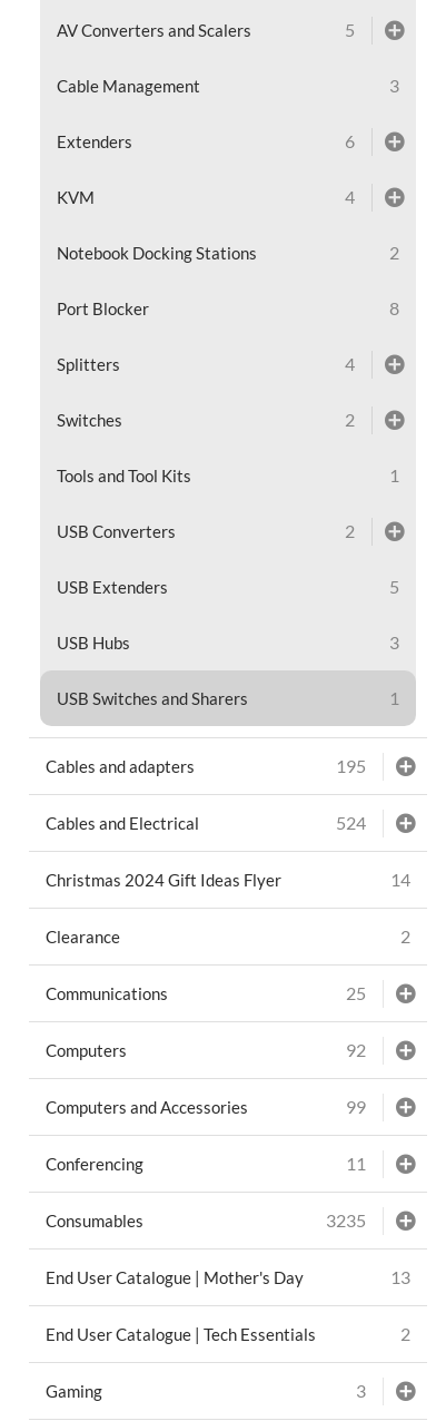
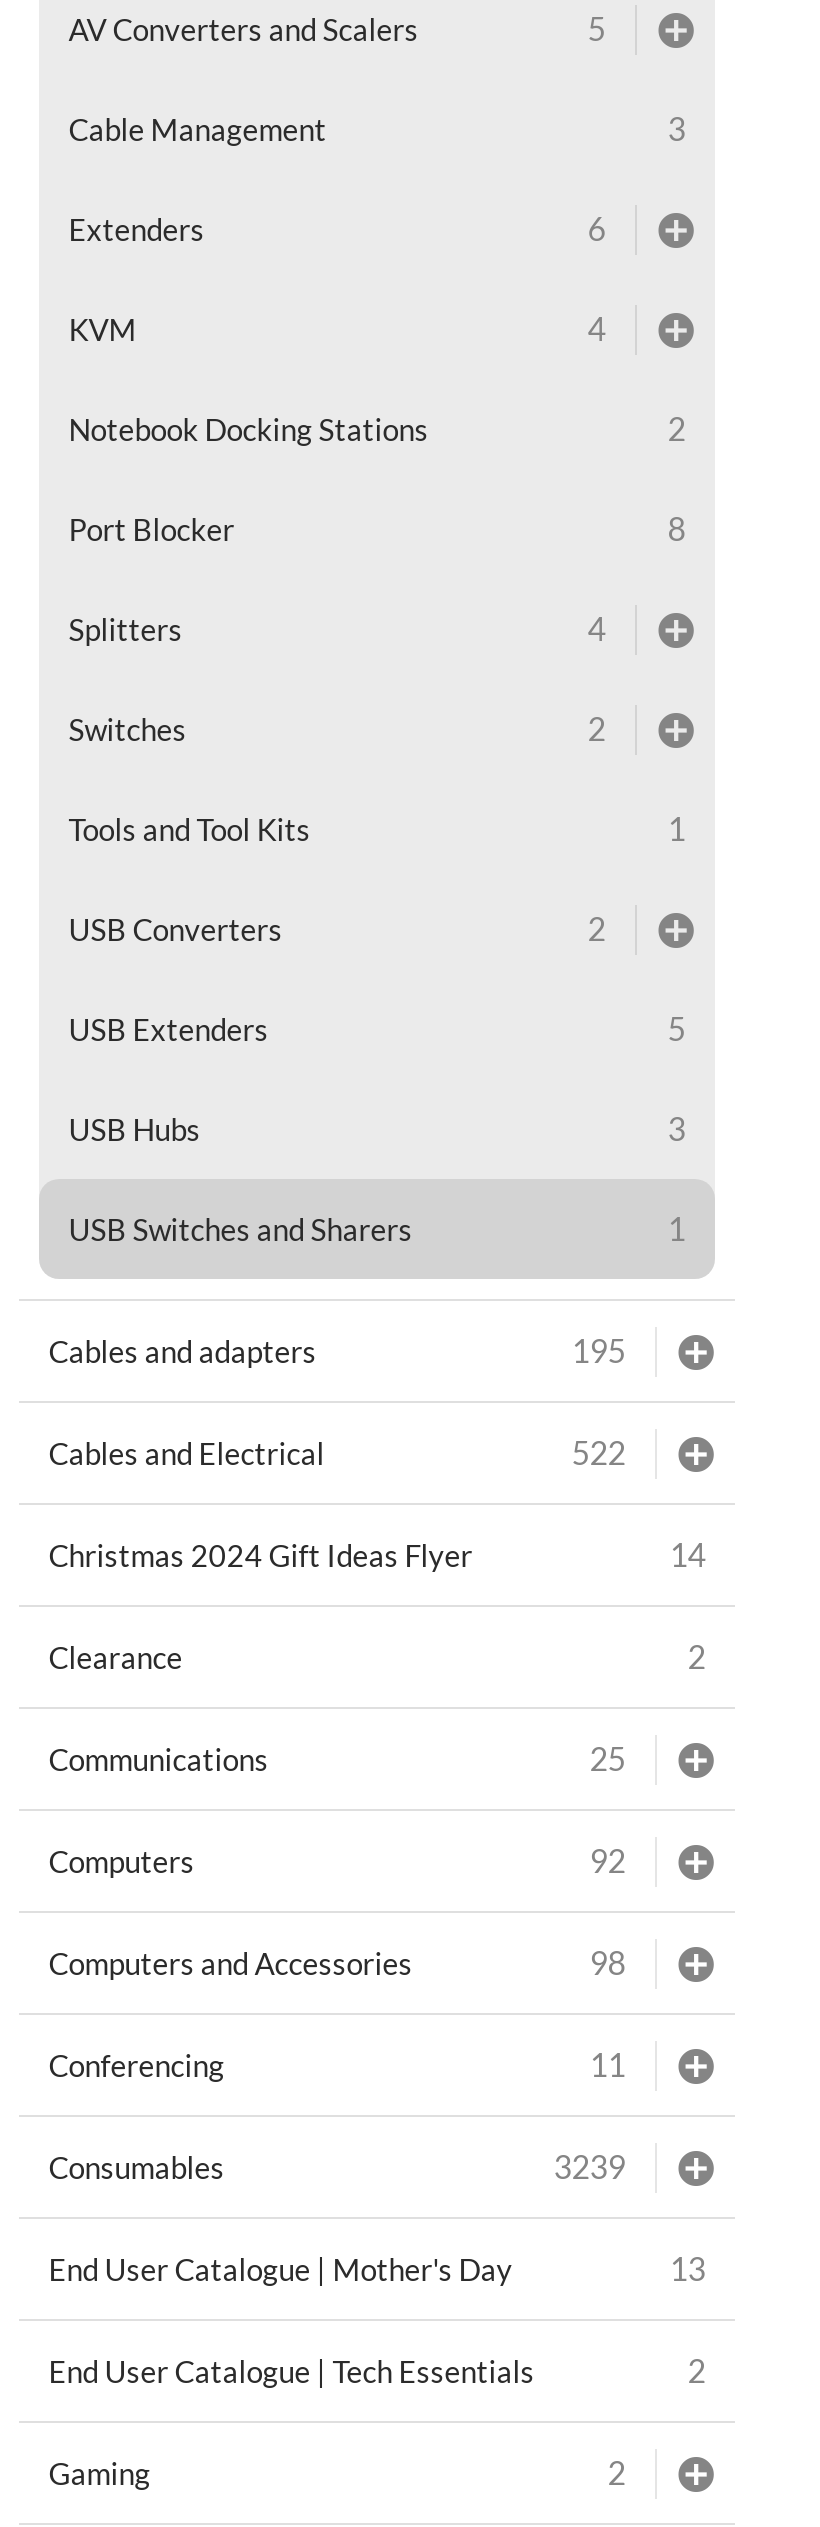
- 524
+ 522

- 99
+ 98

- 3235
+ 3239

- 3
+ 2
